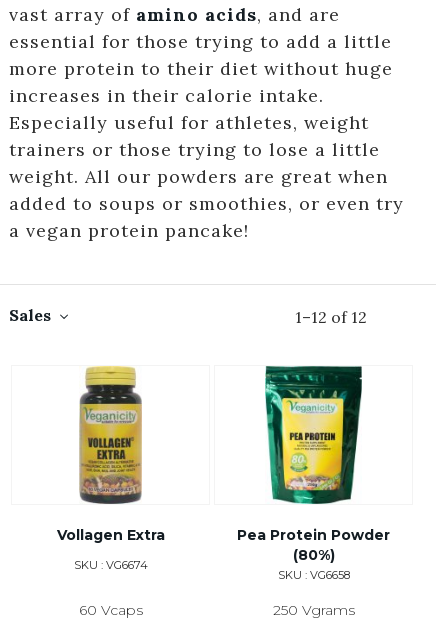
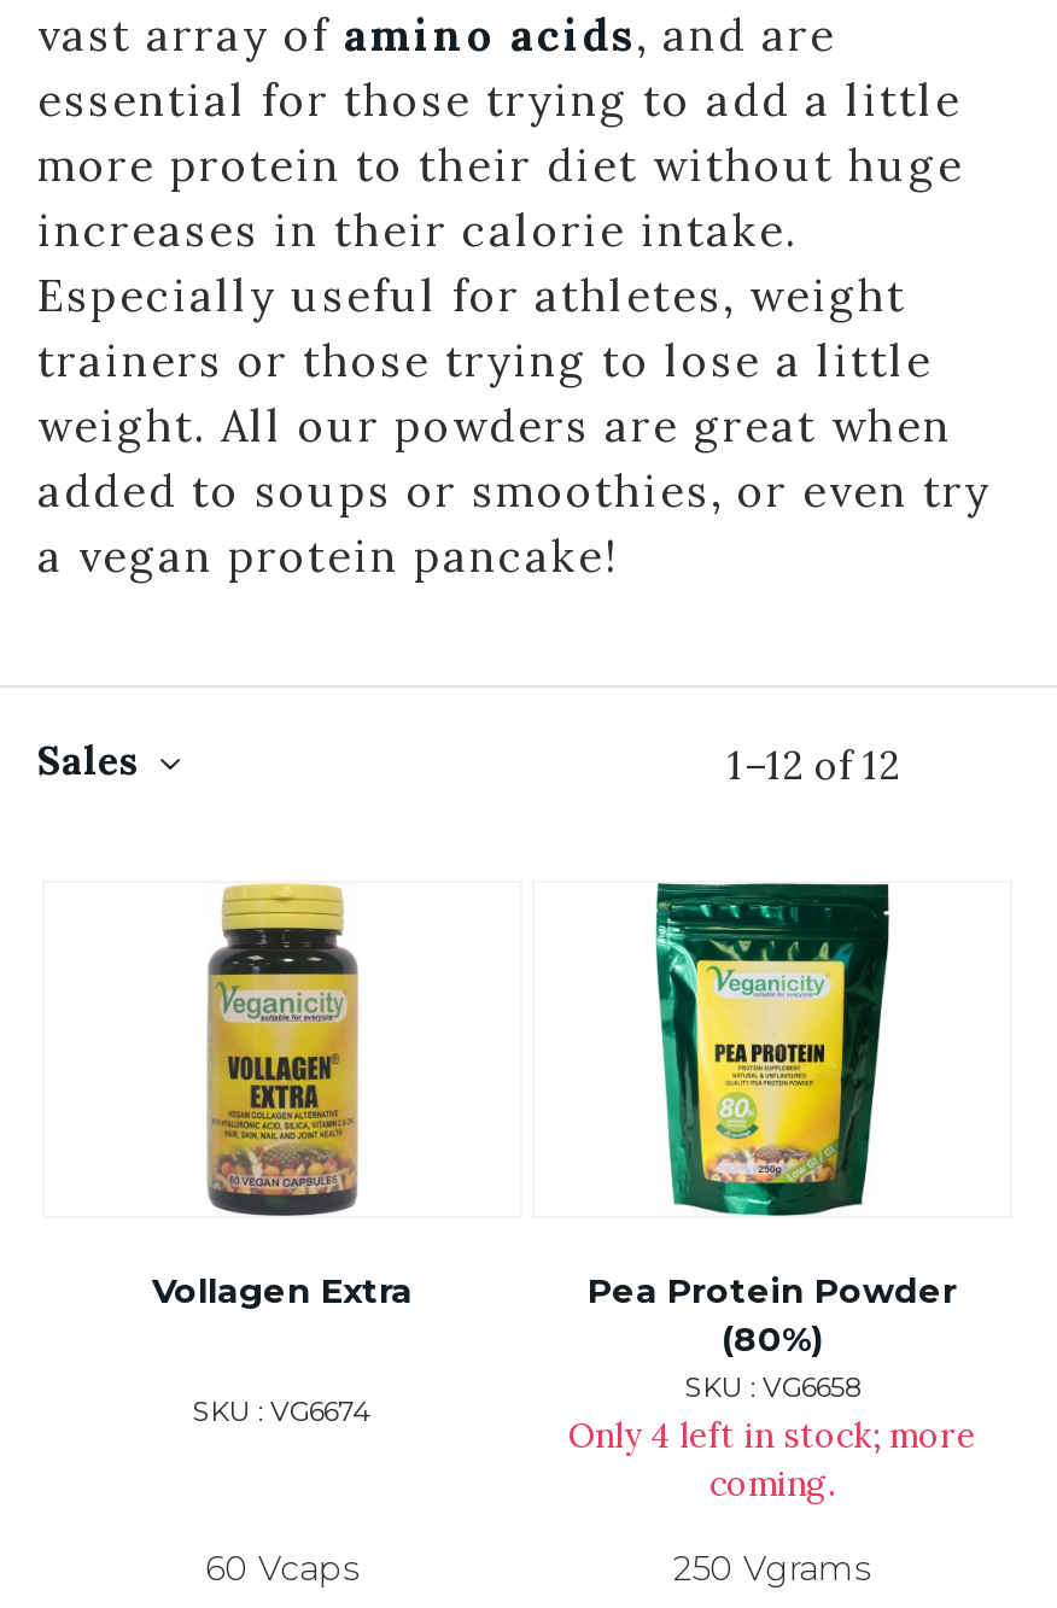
+ Only 4 left in stock; more
+ coming.
